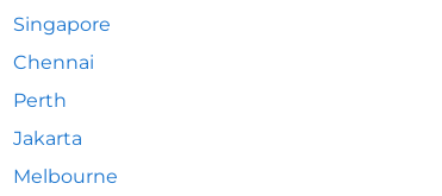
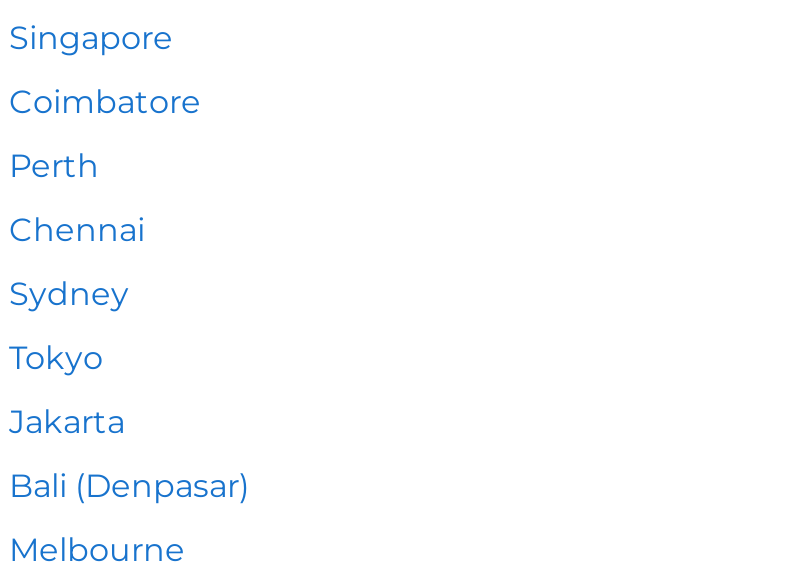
+ Coimbatore
+ Perth

- Perth
+ Sydney
+ Tokyo

+ Bali (Denpasar)
